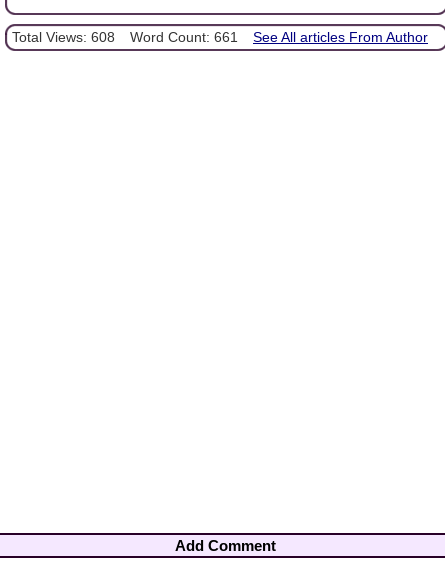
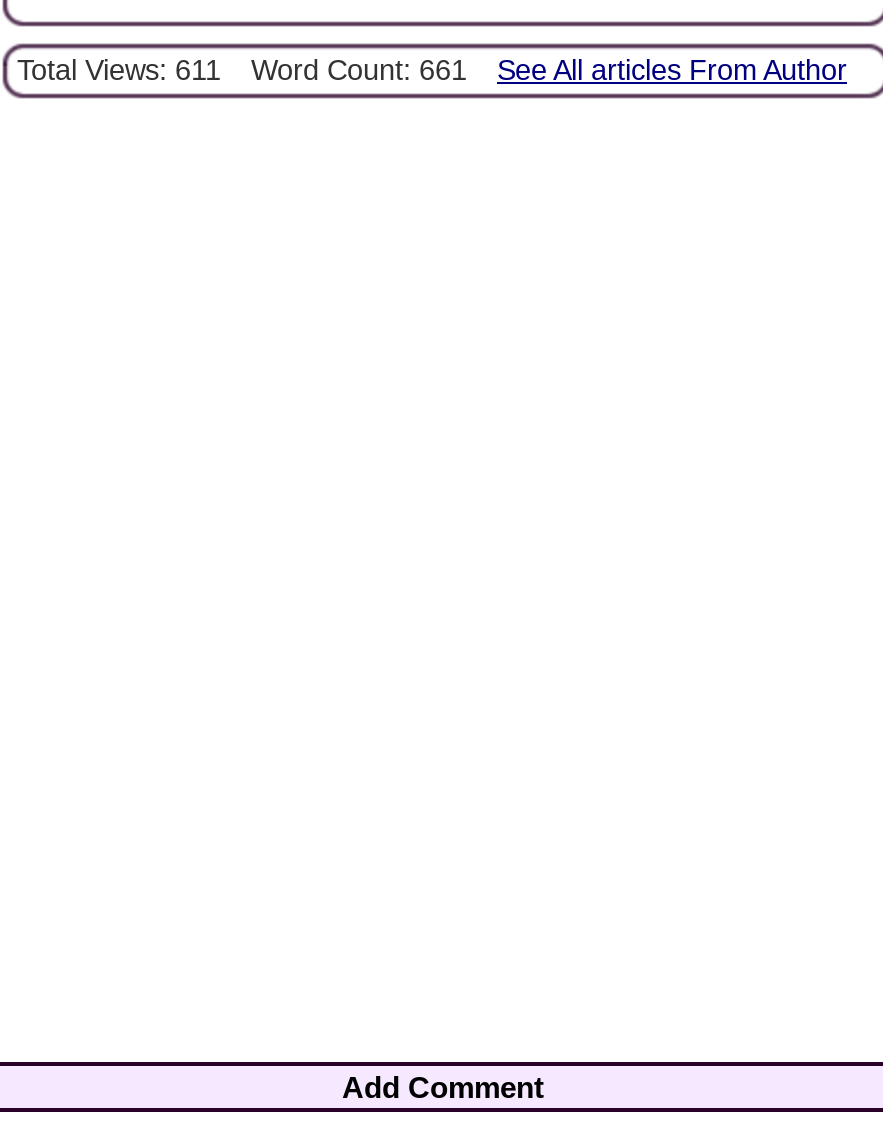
- Total Views: 608 Word Count: 661 See All articles From Author
+ Total Views: 611 Word Count: 661 See All articles From Author
